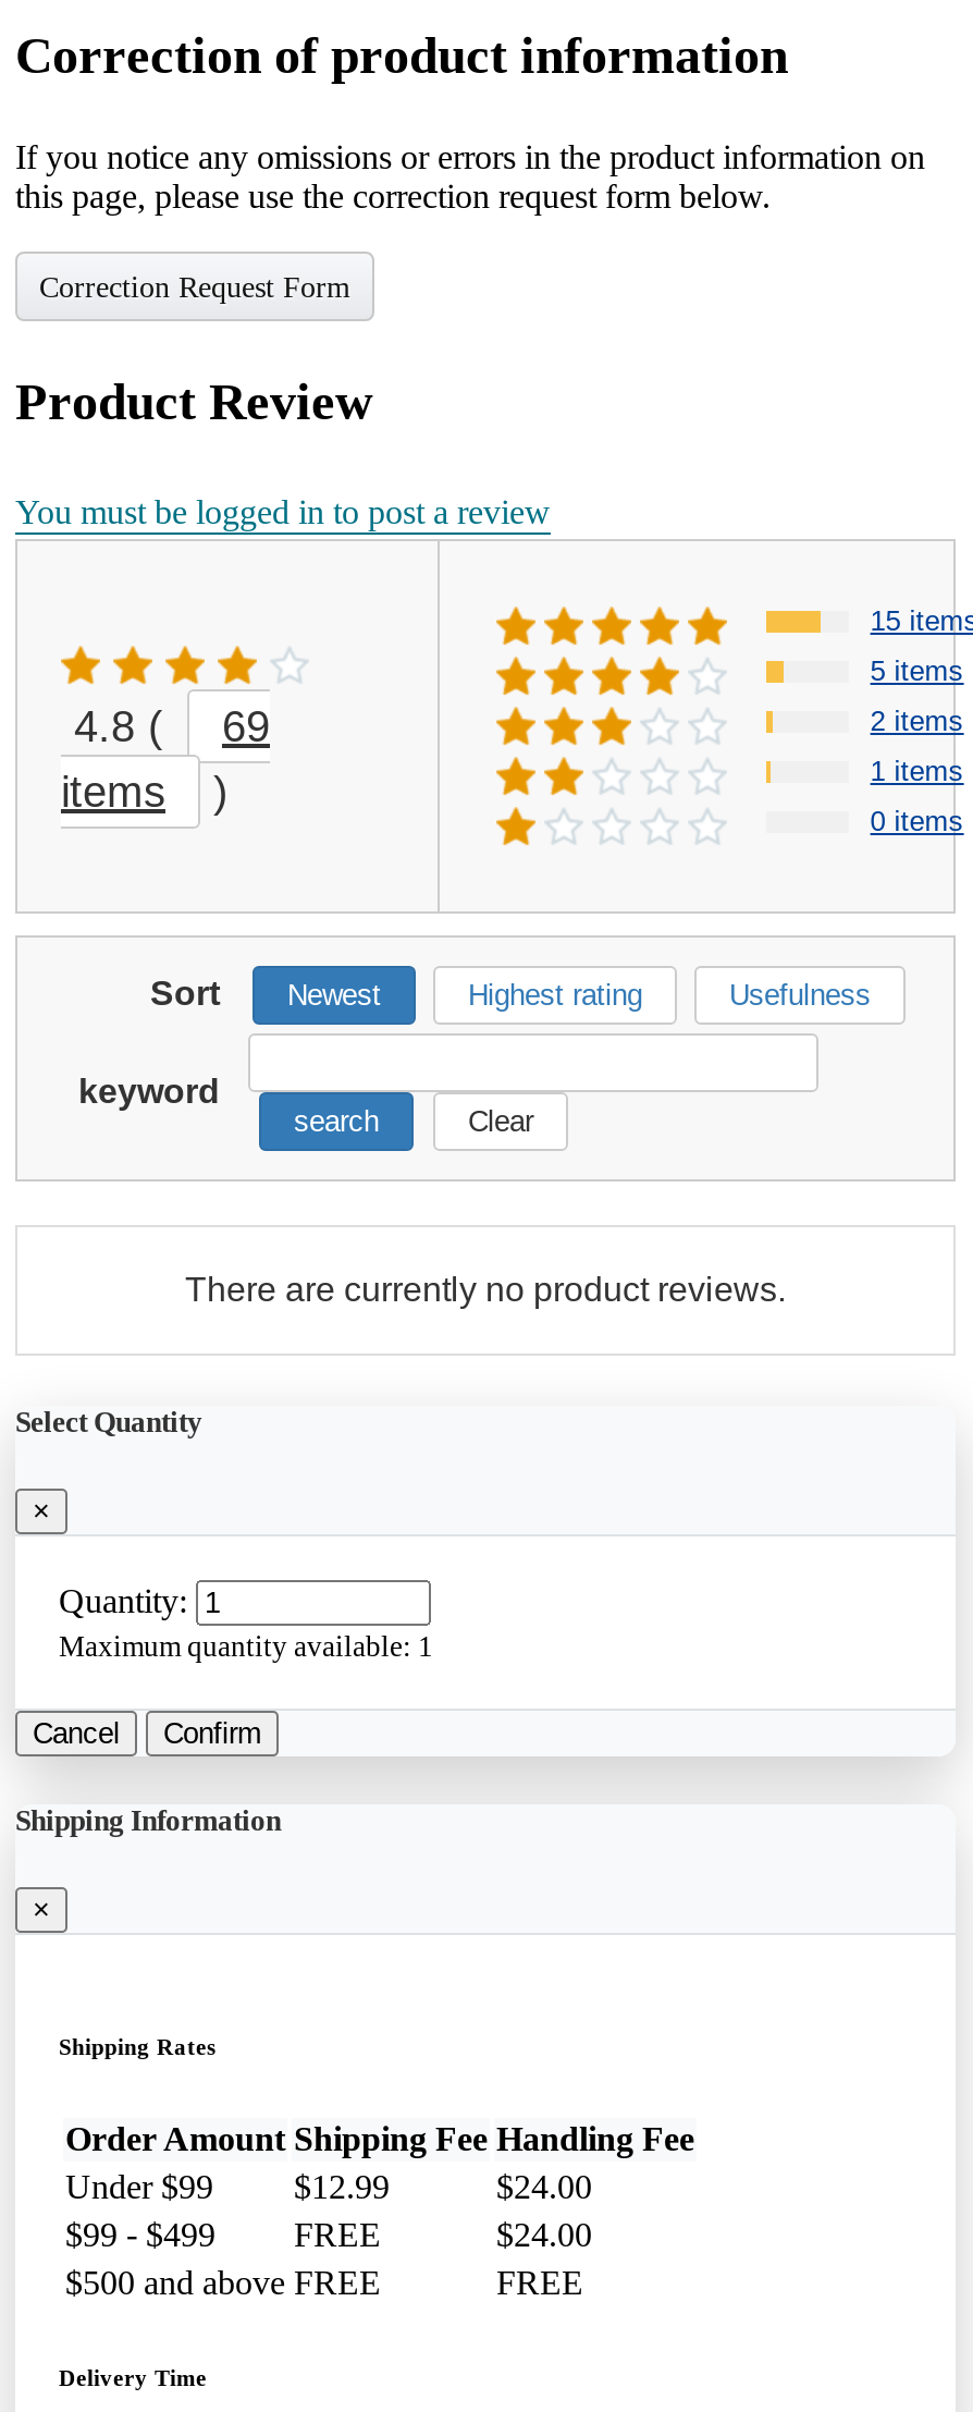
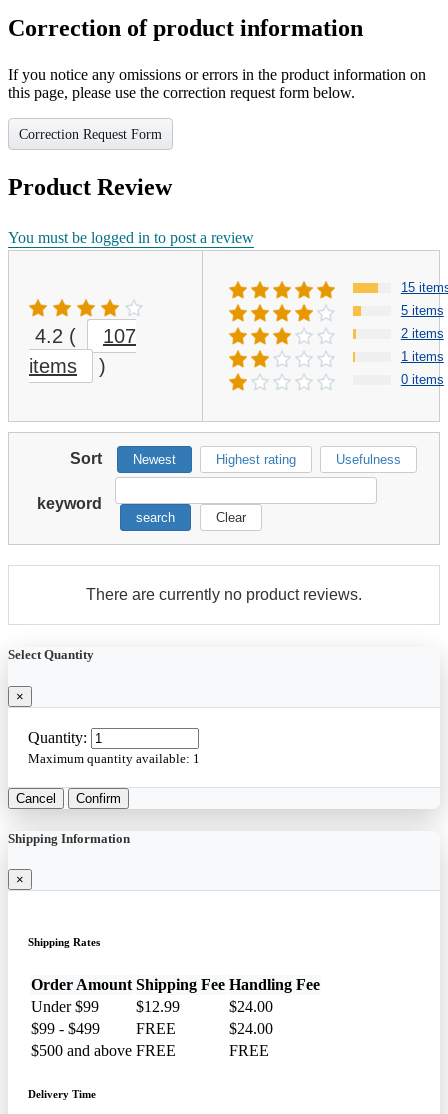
- 4.8 (
+ 4.2 (

- 69
+ 107
